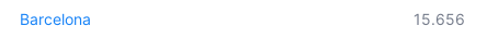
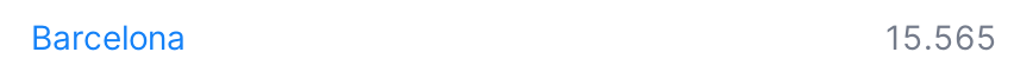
- 15.656
+ 15.565
